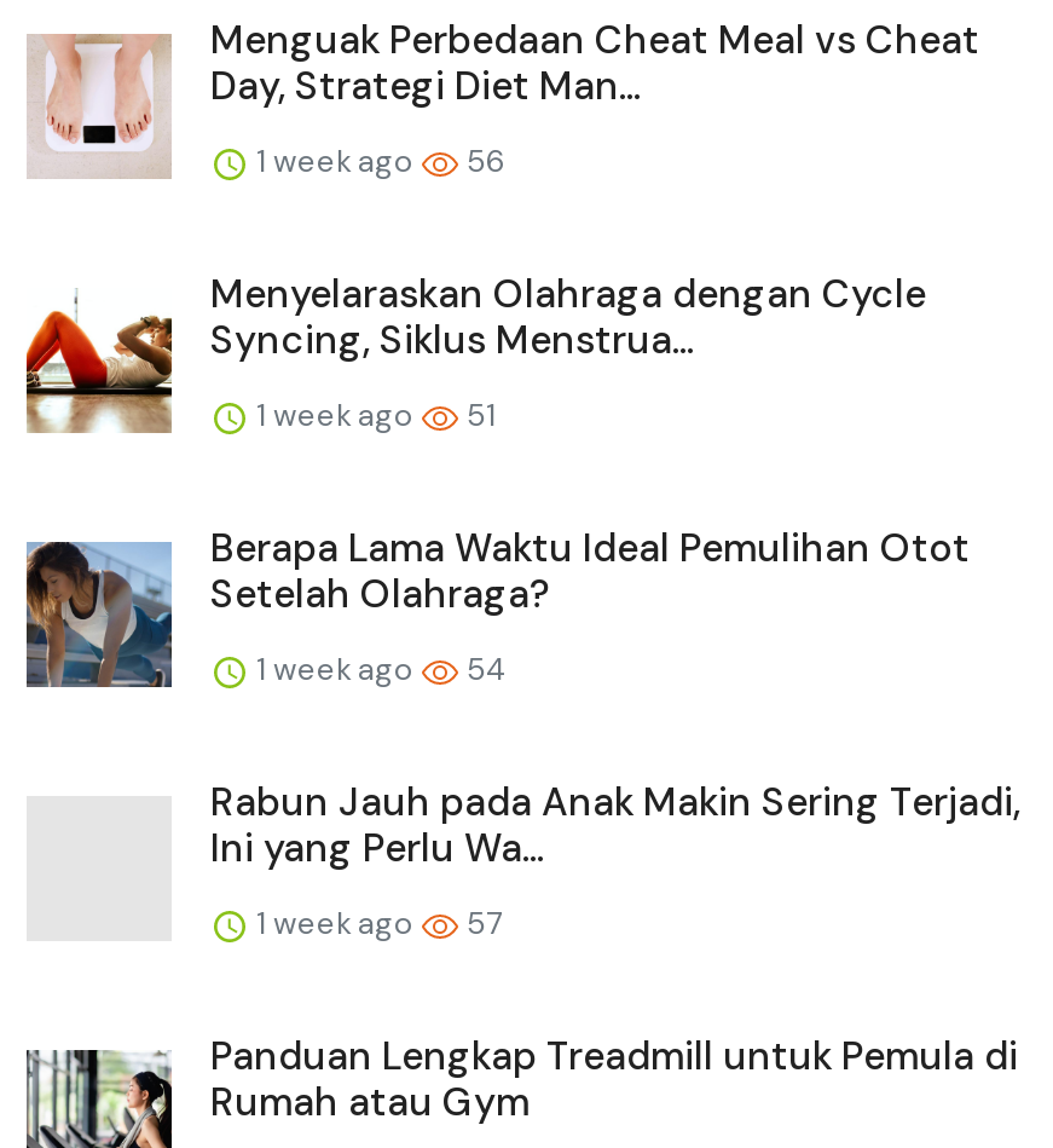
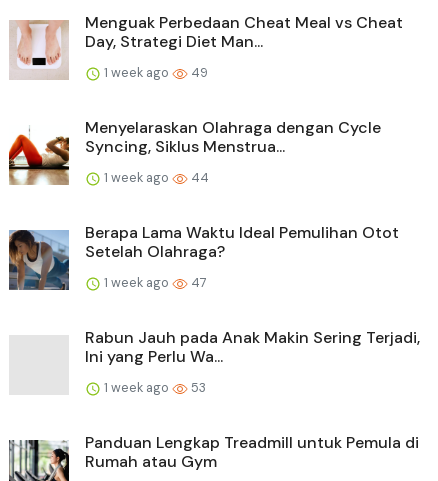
- 1 week ago 56
+ 1 week ago 49

- 1 week ago 51
+ 1 week ago 44

- 1 week ago 54
+ 1 week ago 47

- 1 week ago 57
+ 1 week ago 53
